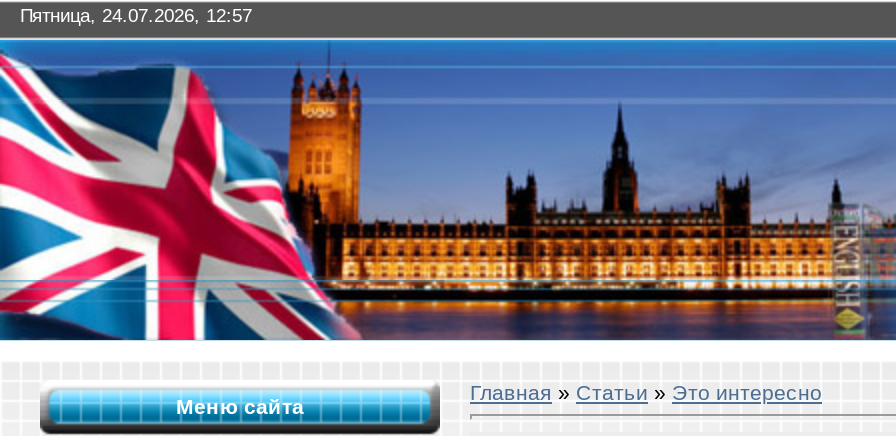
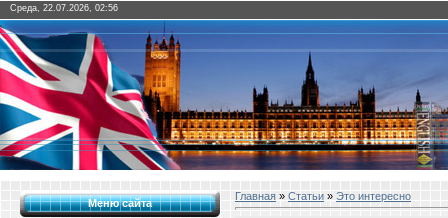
- Пятница, 24.07.2026, 12:57
+ Среда, 22.07.2026, 02:56
